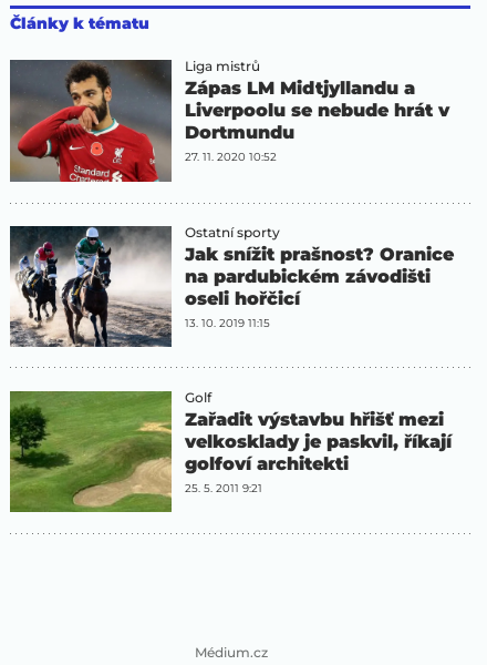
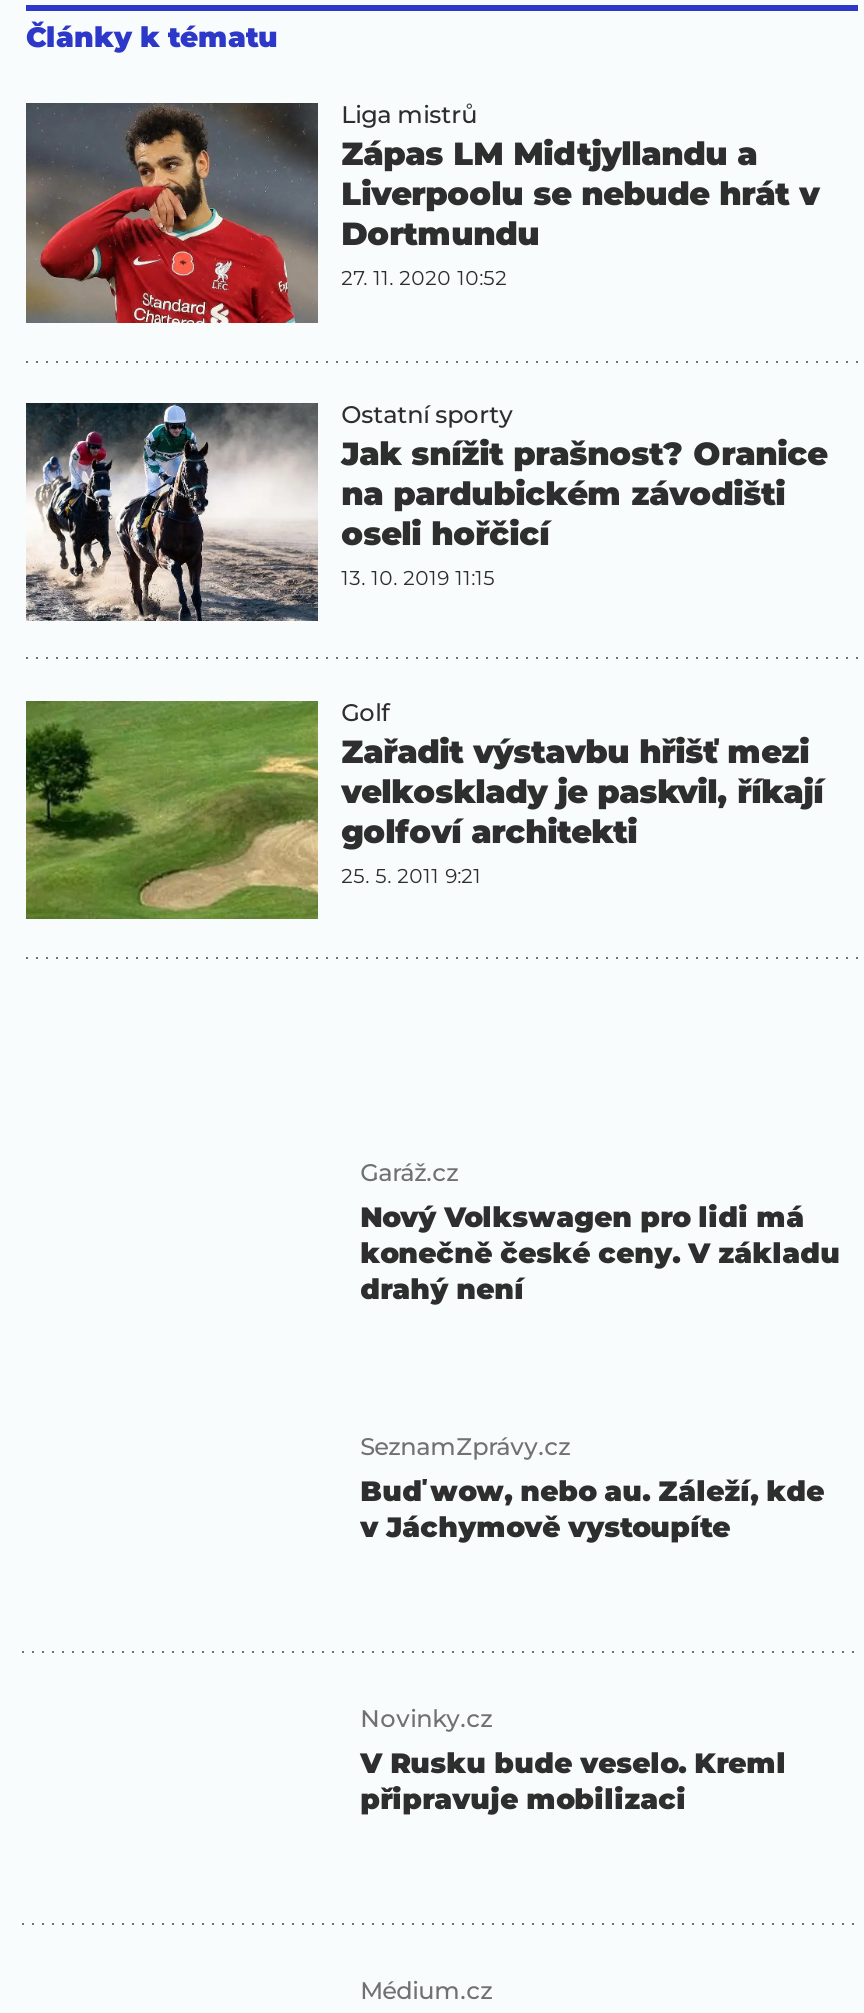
+ Garáž.cz
+ Nový Volkswagen pro lidi má
+ konečně české ceny. V základu
+ drahý není

+ SeznamZprávy.cz
+ Buď wow, nebo au. Záleží, kde
+ v Jáchymově vystoupíte

+ Novinky.cz
+ V Rusku bude veselo. Kreml
+ připravuje mobilizaci
